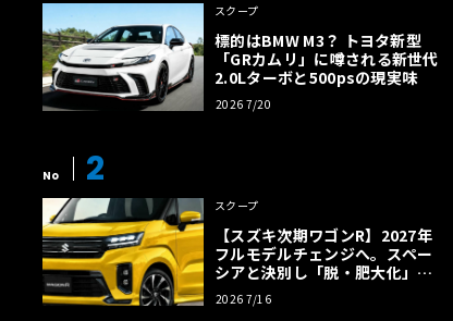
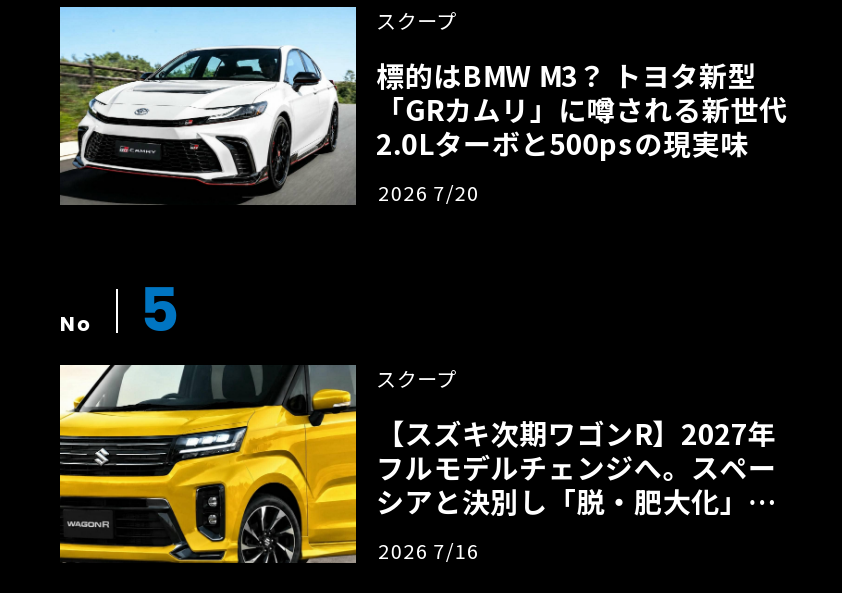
- No 2
+ No 5
